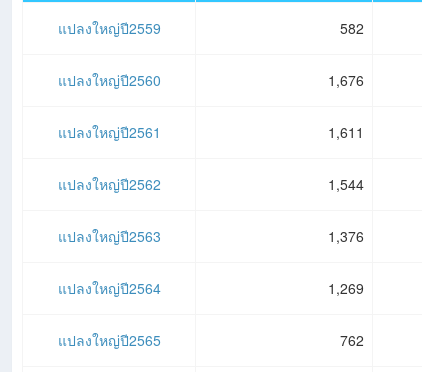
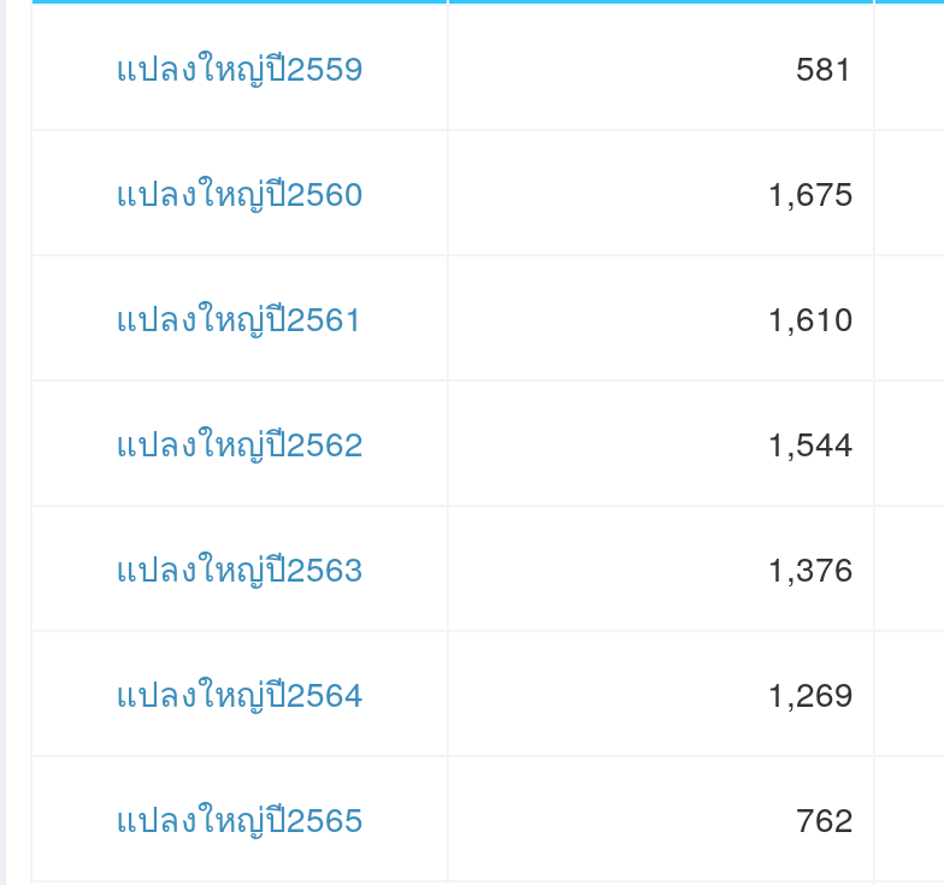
- 582
+ 581

- 1,676
+ 1,675

- 1,611
+ 1,610
